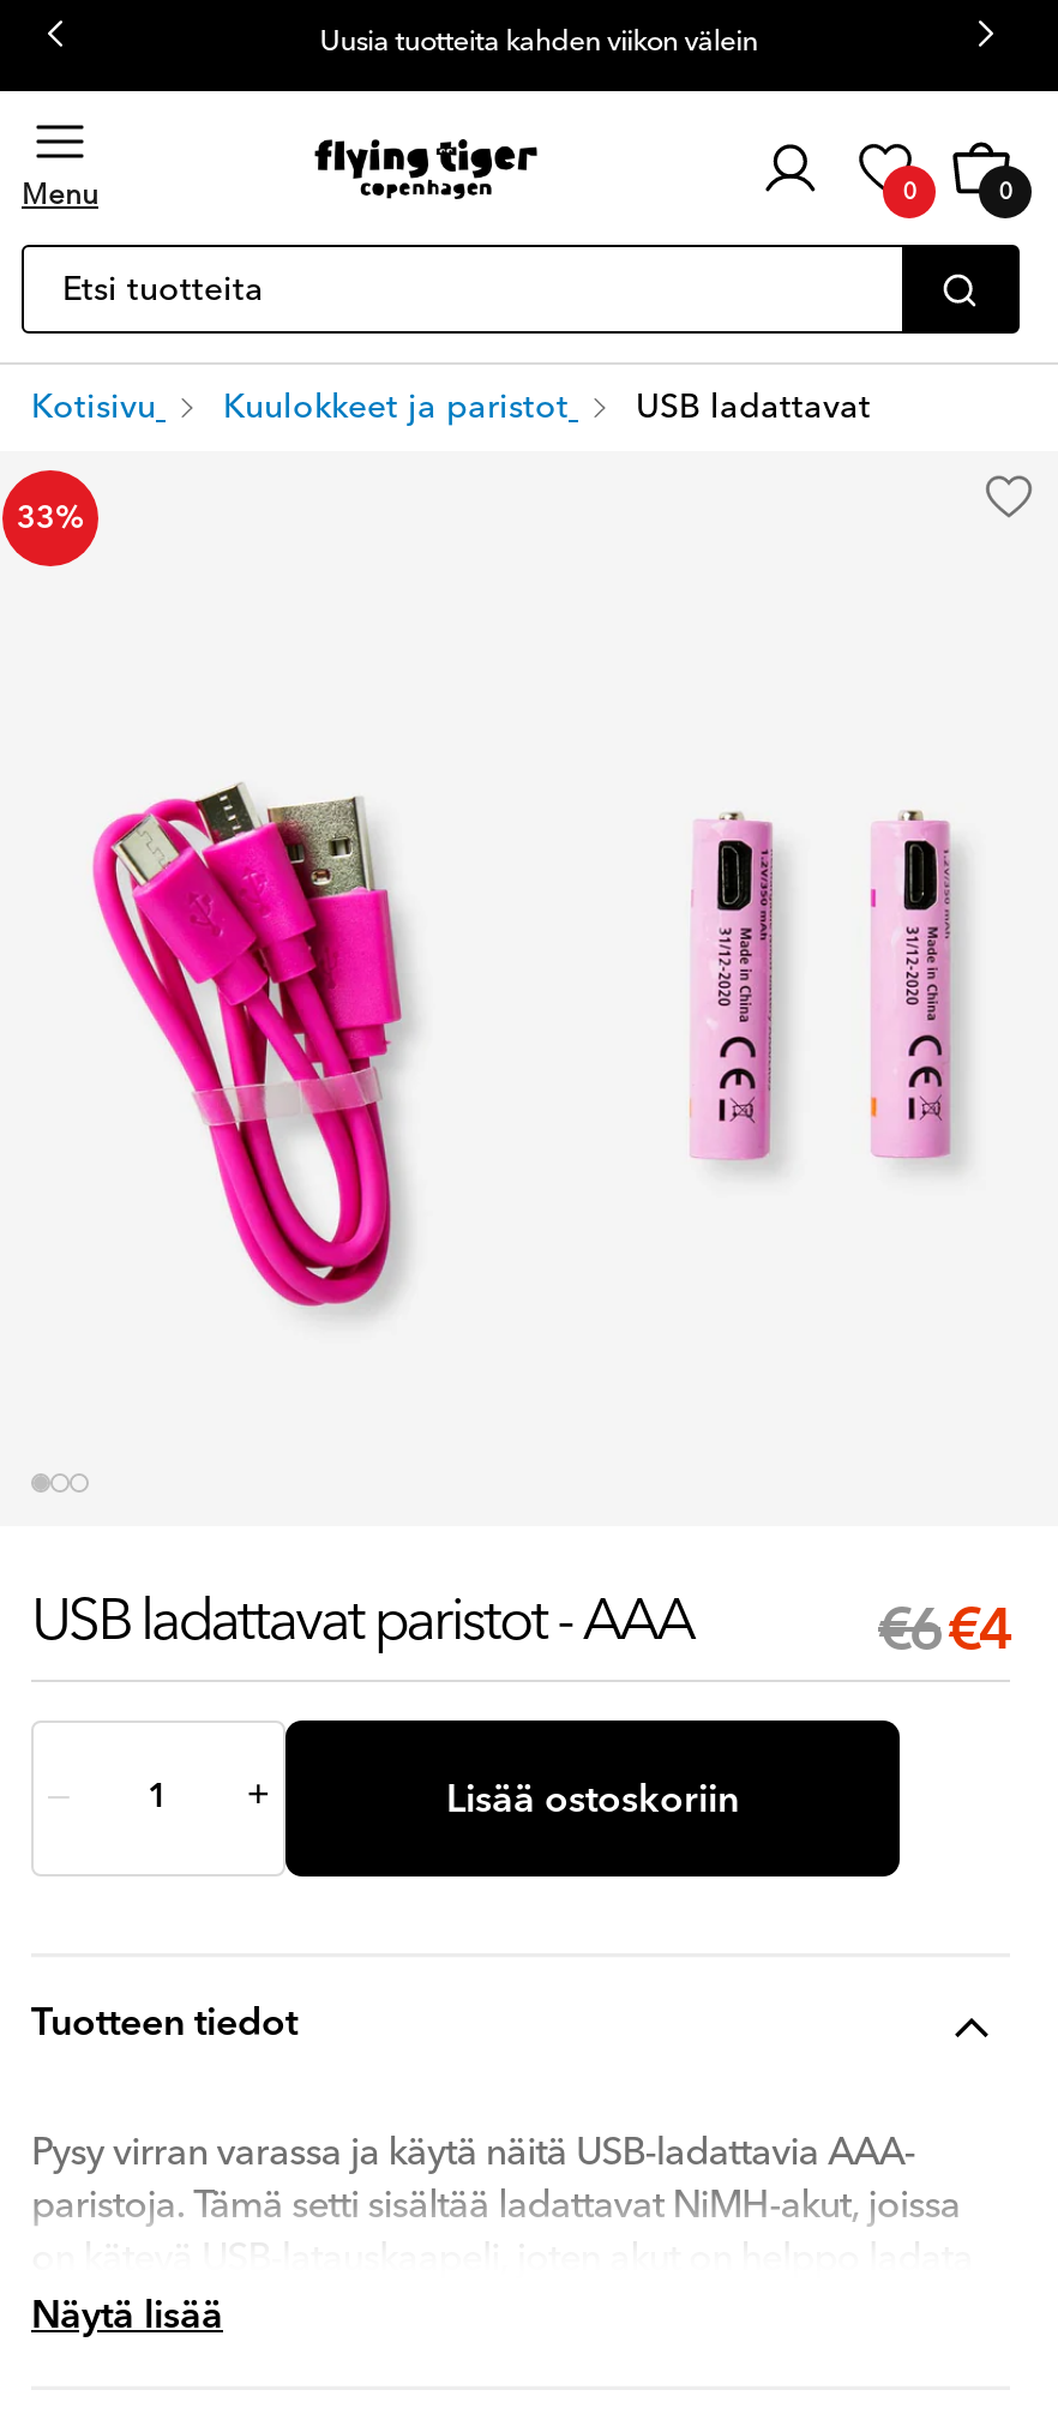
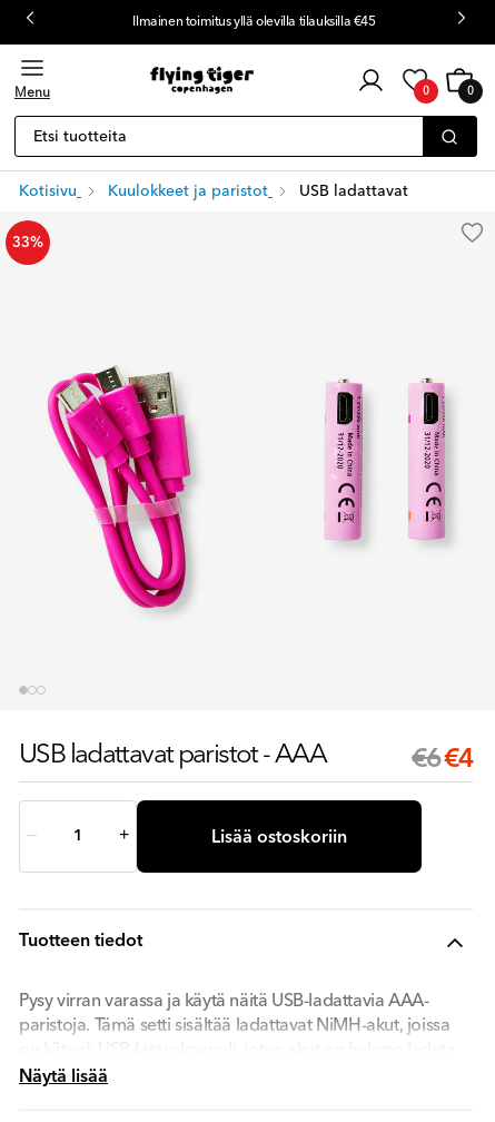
- Uusia tuotteita kahden viikon välein
+ Ilmainen toimitus yllä olevilla tilauksilla €45
